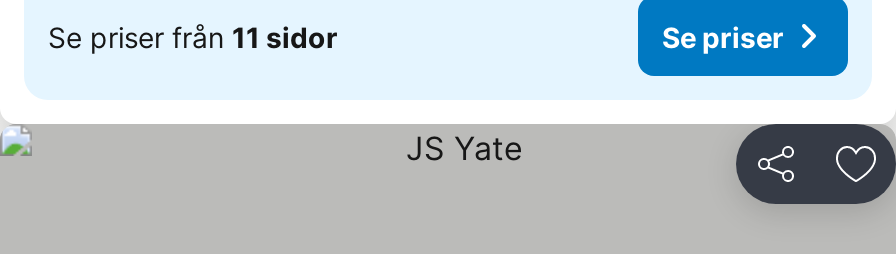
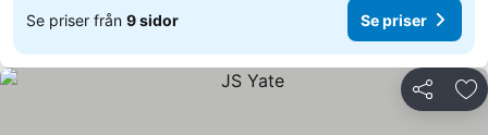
- Se priser från 11 sidor
+ Se priser från 9 sidor
